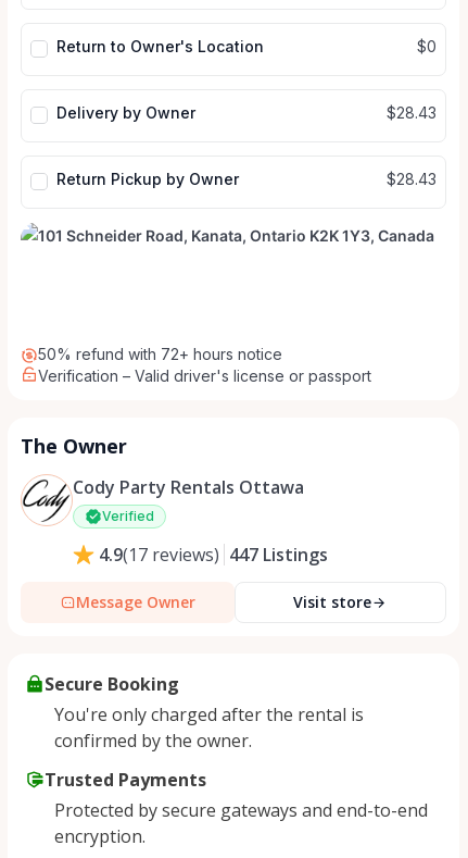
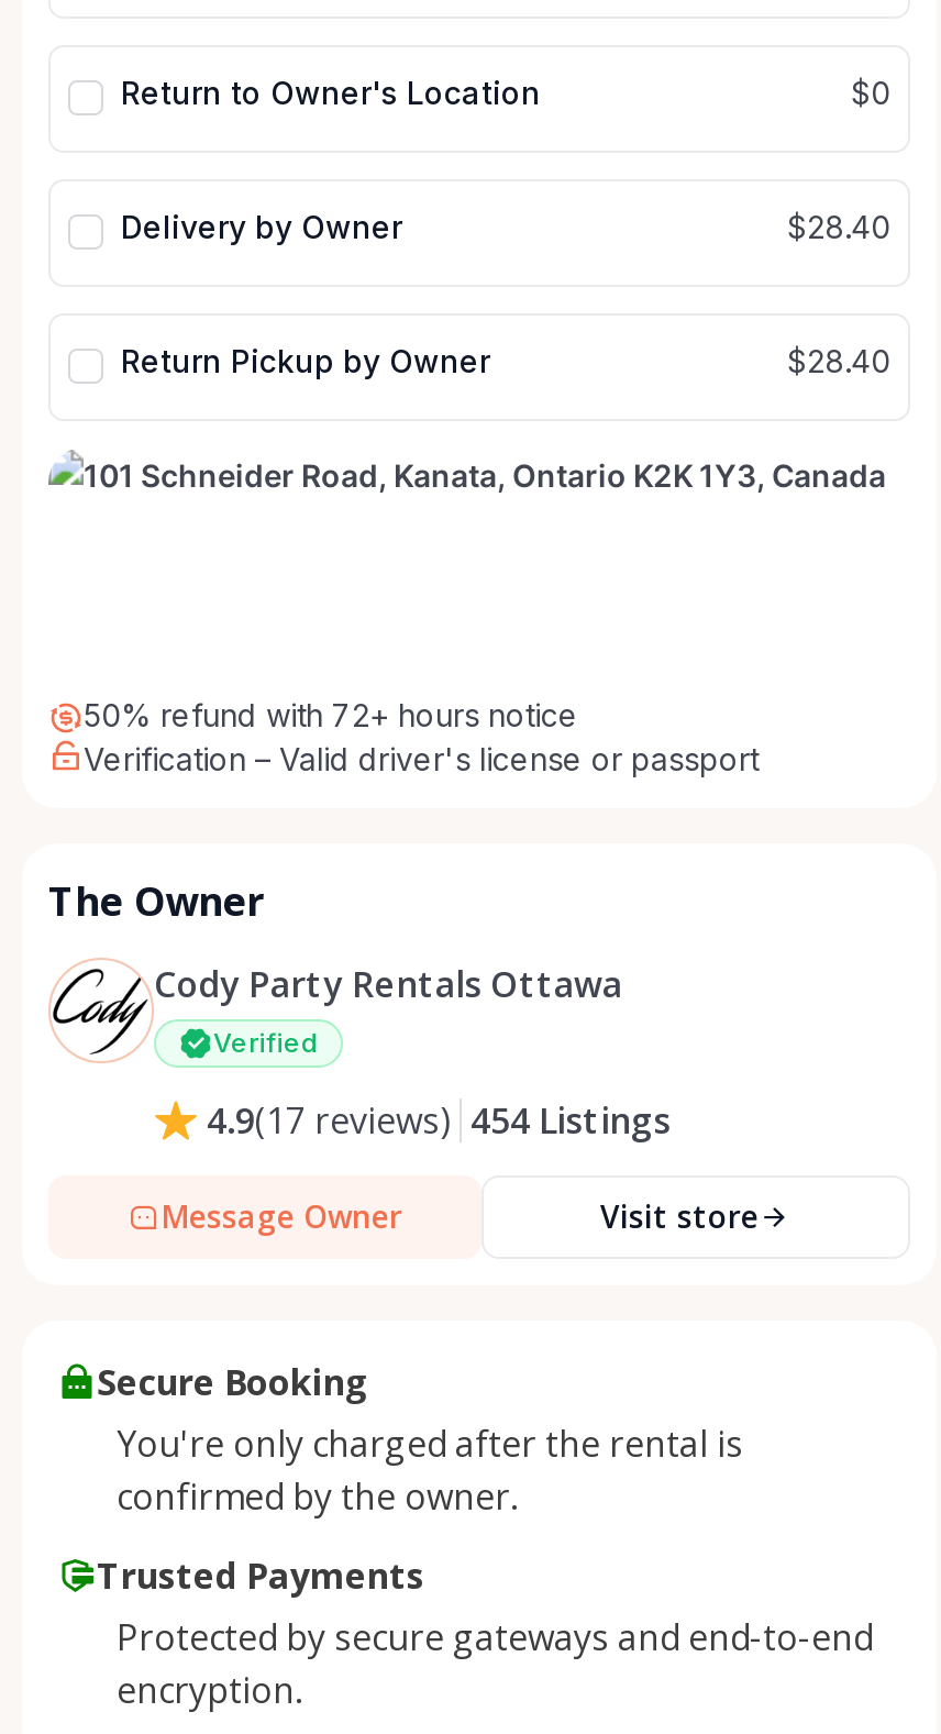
- $28.43
+ $28.40

- $28.43
+ $28.40

- 4.9(17 reviews) 447 Listings
+ 4.9(17 reviews) 454 Listings
